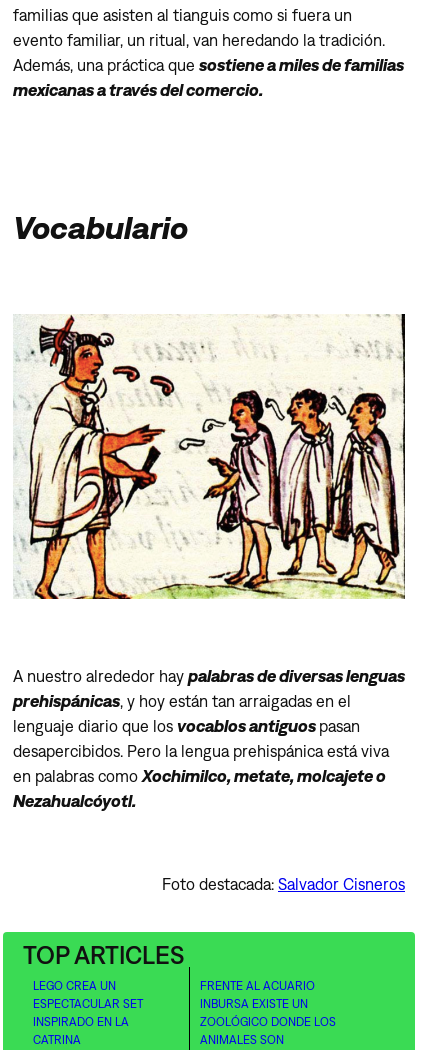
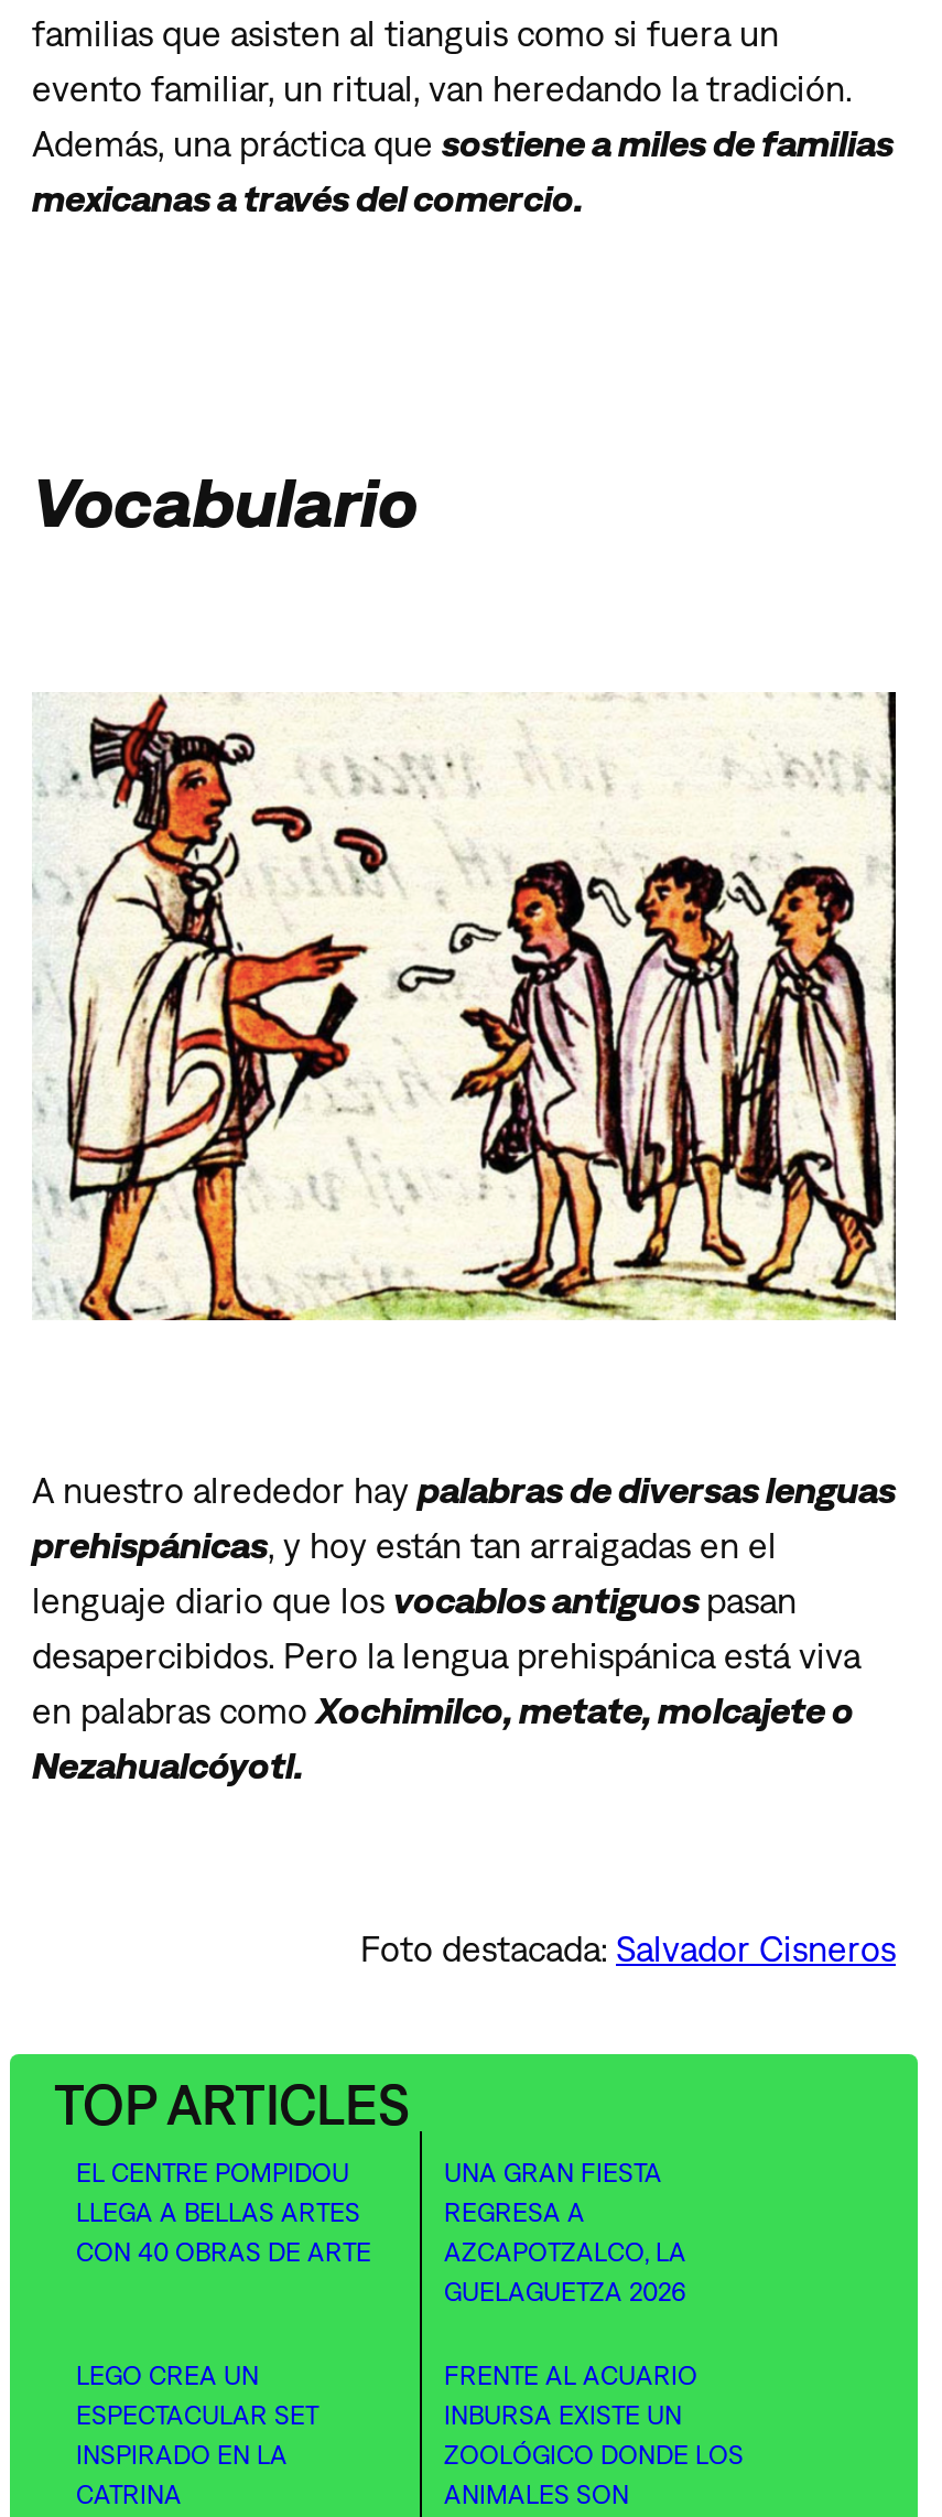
+ EL CENTRE POMPIDOU
+ LLEGA A BELLAS ARTES
+ CON 40 OBRAS DE ARTE

+ UNA GRAN FIESTA
+ REGRESA A
+ AZCAPOTZALCO, LA
+ GUELAGUETZA 2026
